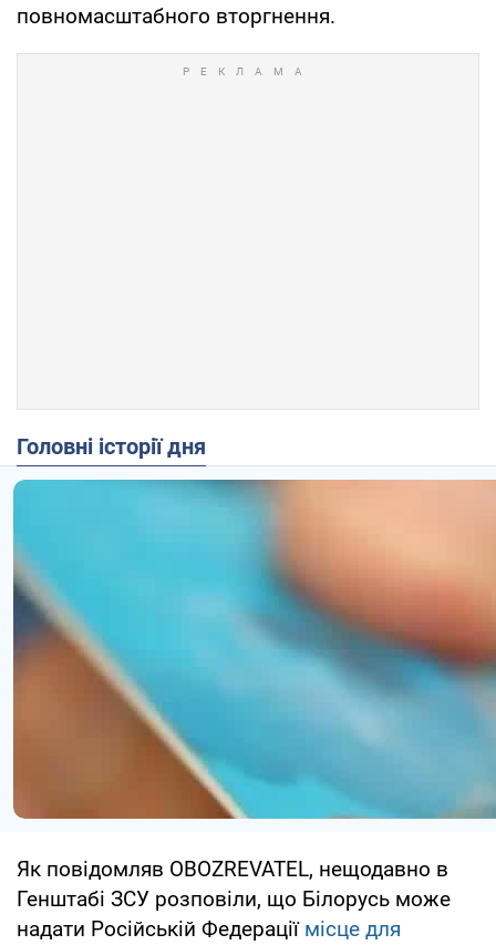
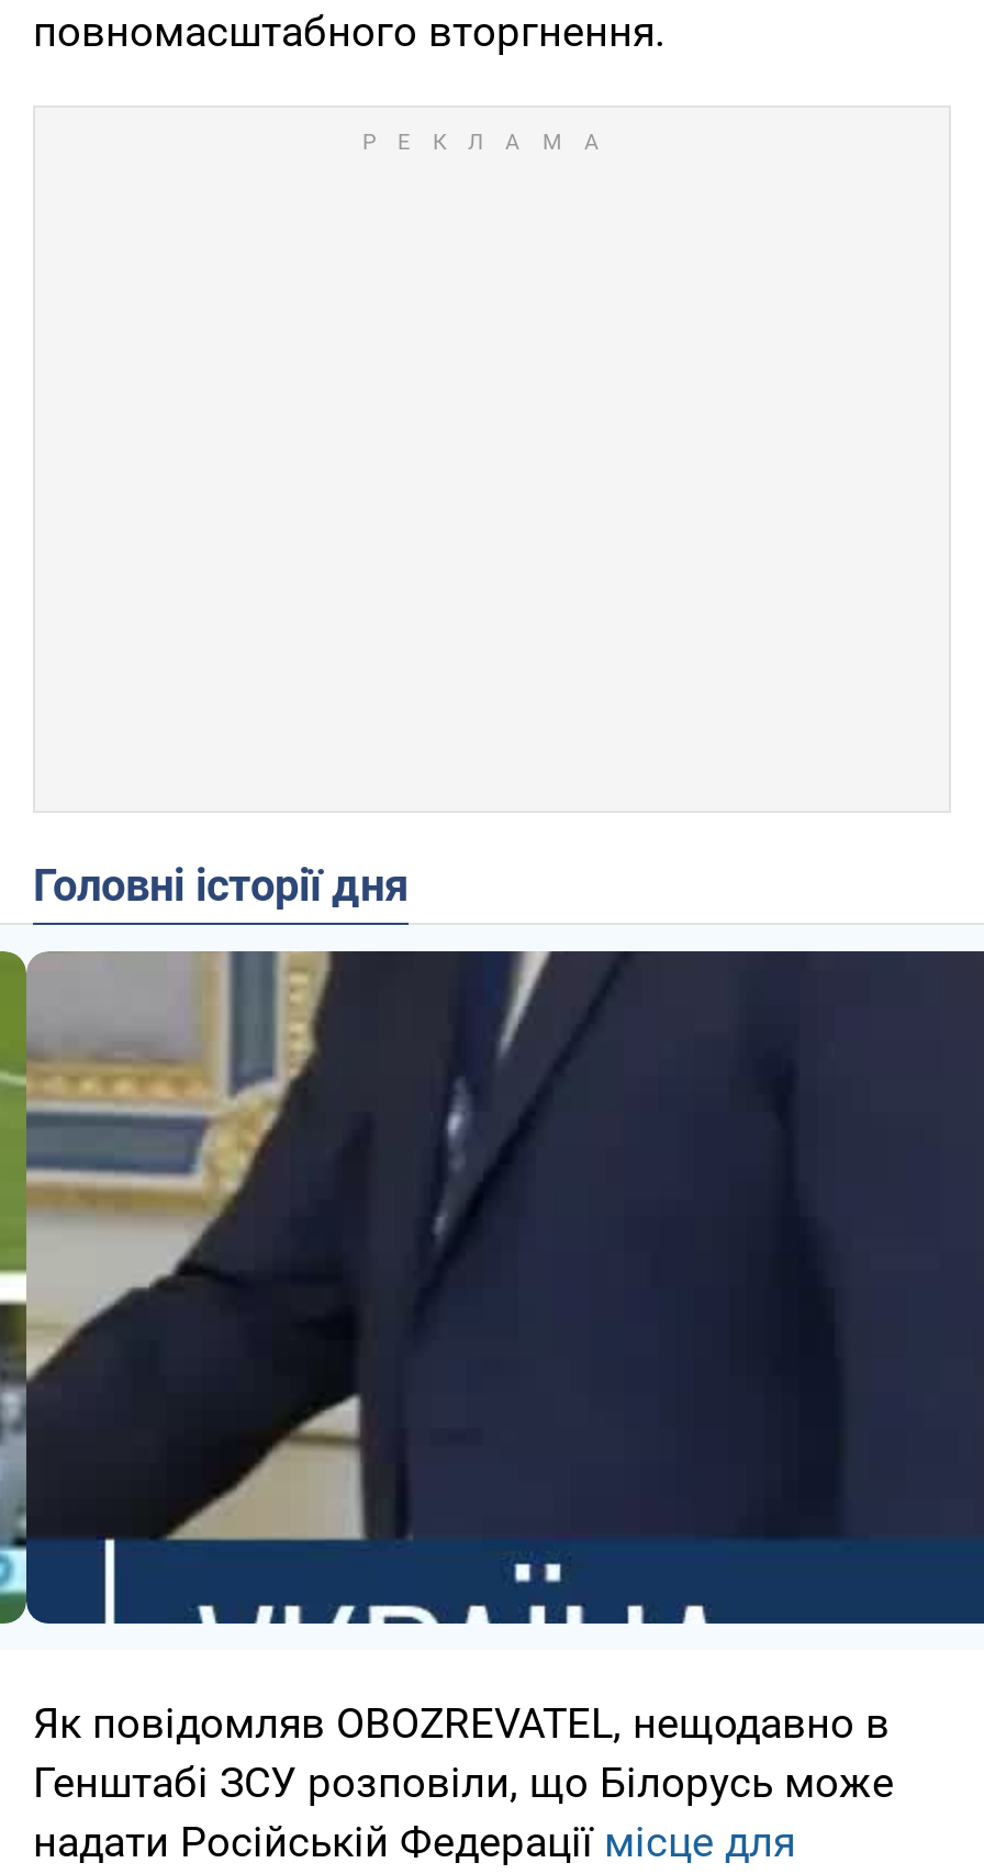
- [image]
+ [image]
